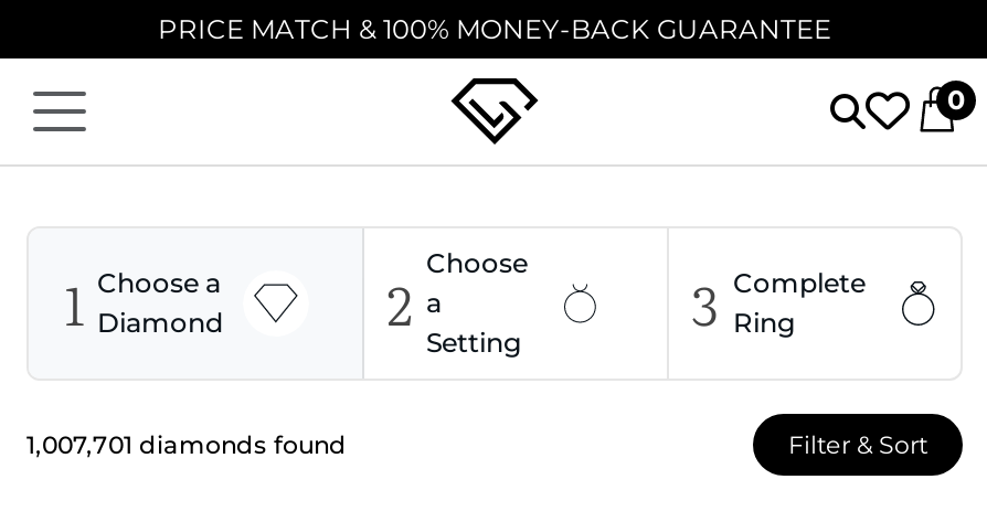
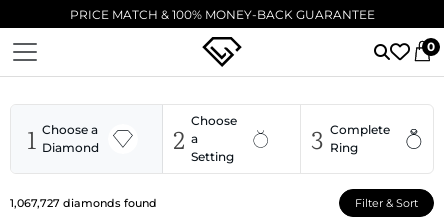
- 1,007,701 diamonds found
+ 1,067,727 diamonds found
